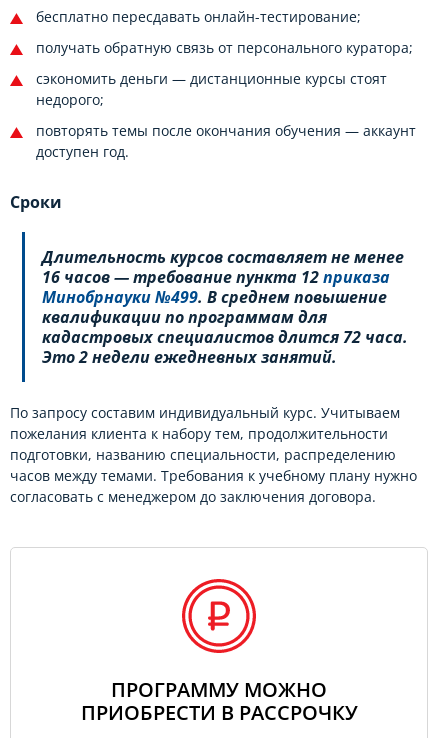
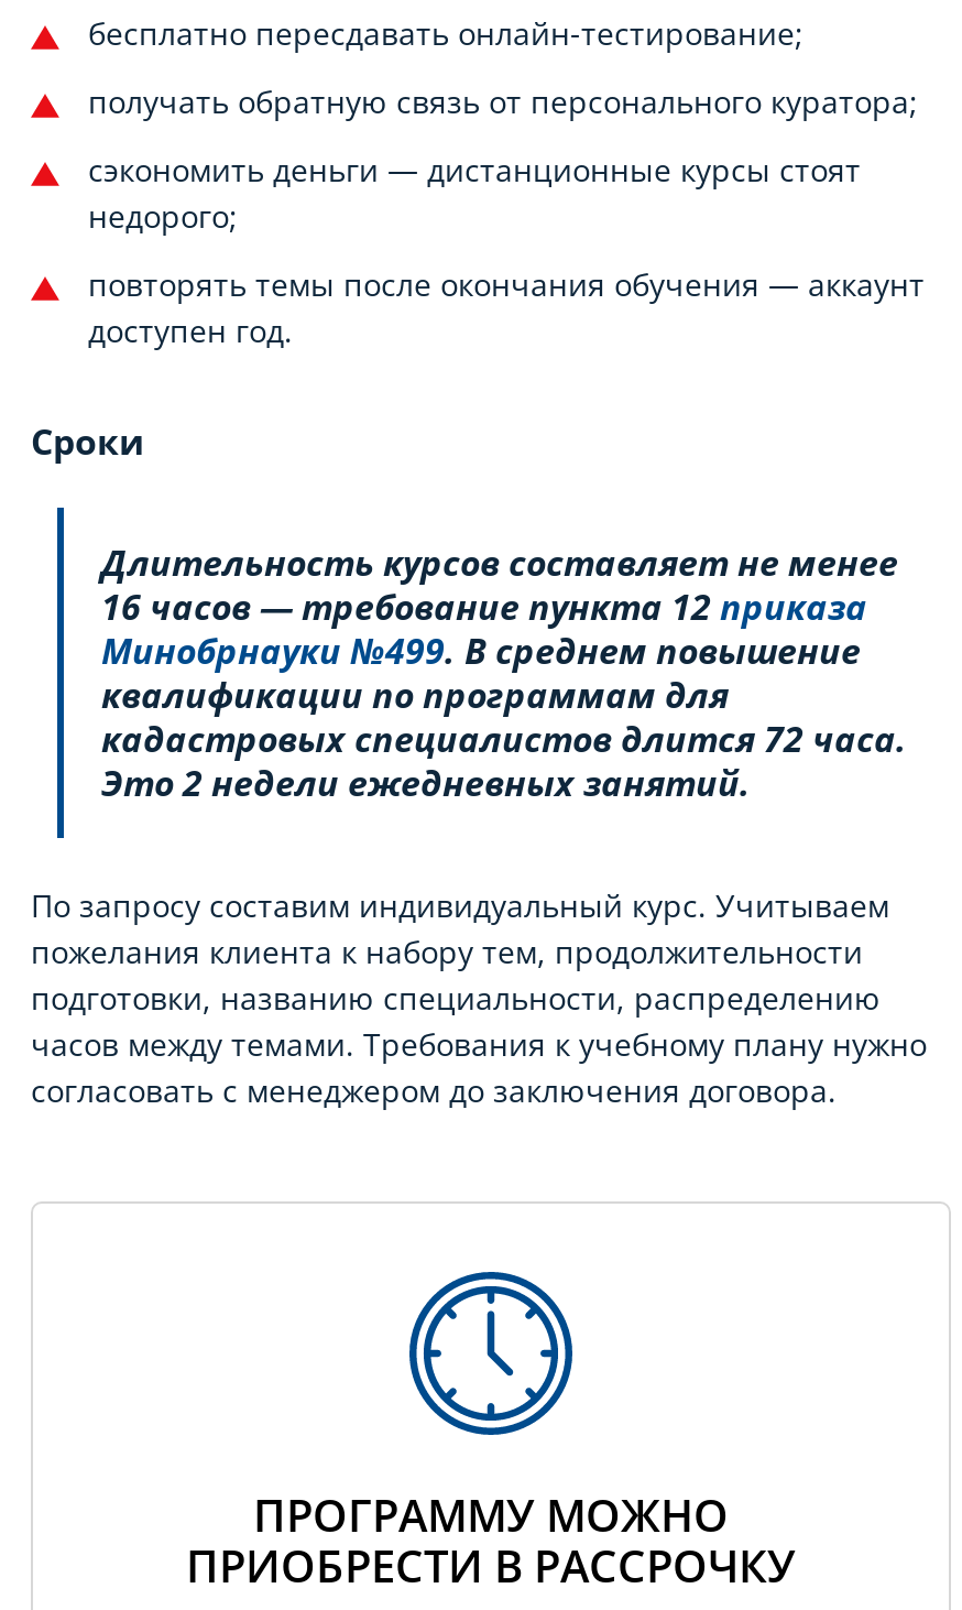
- [image]
+ [image]
